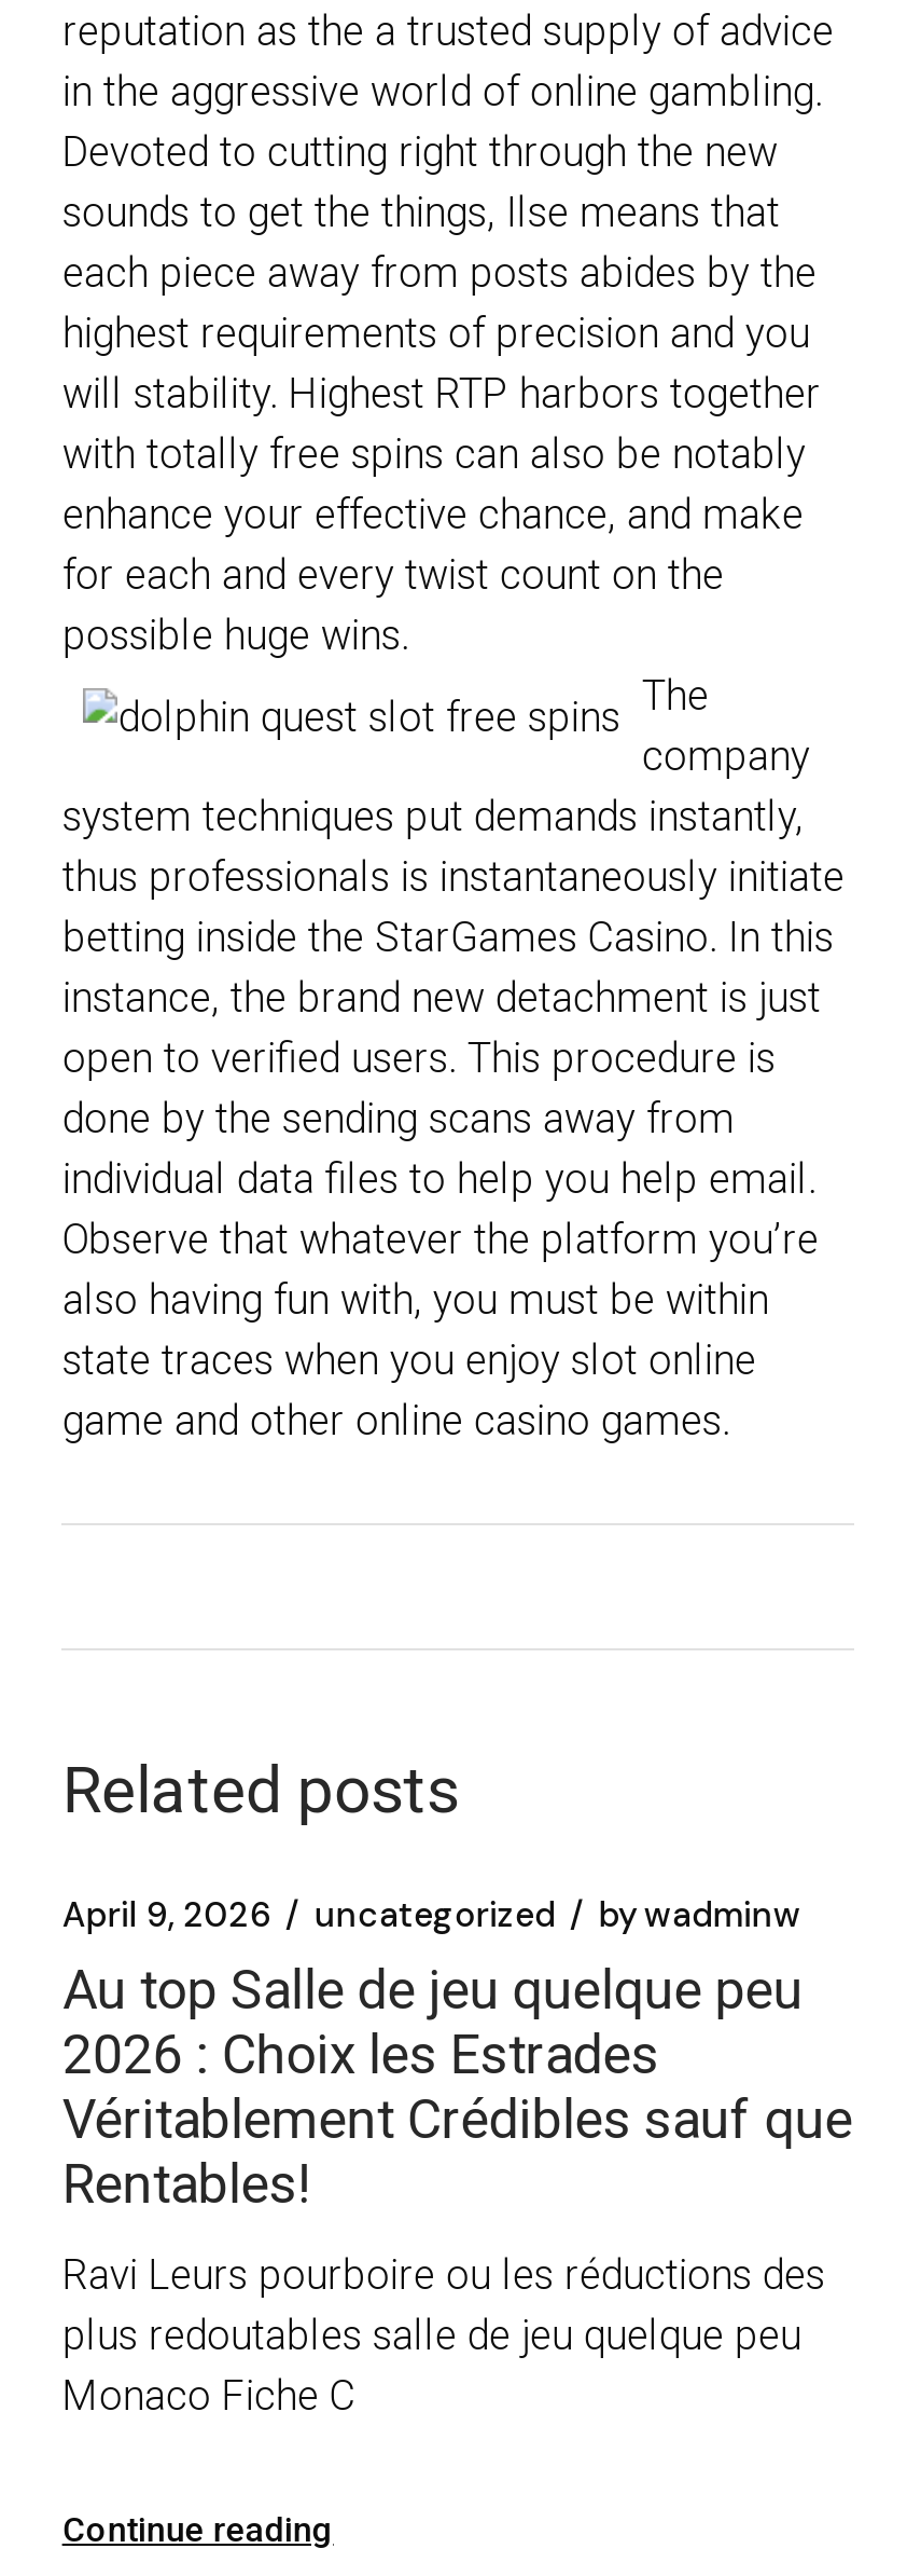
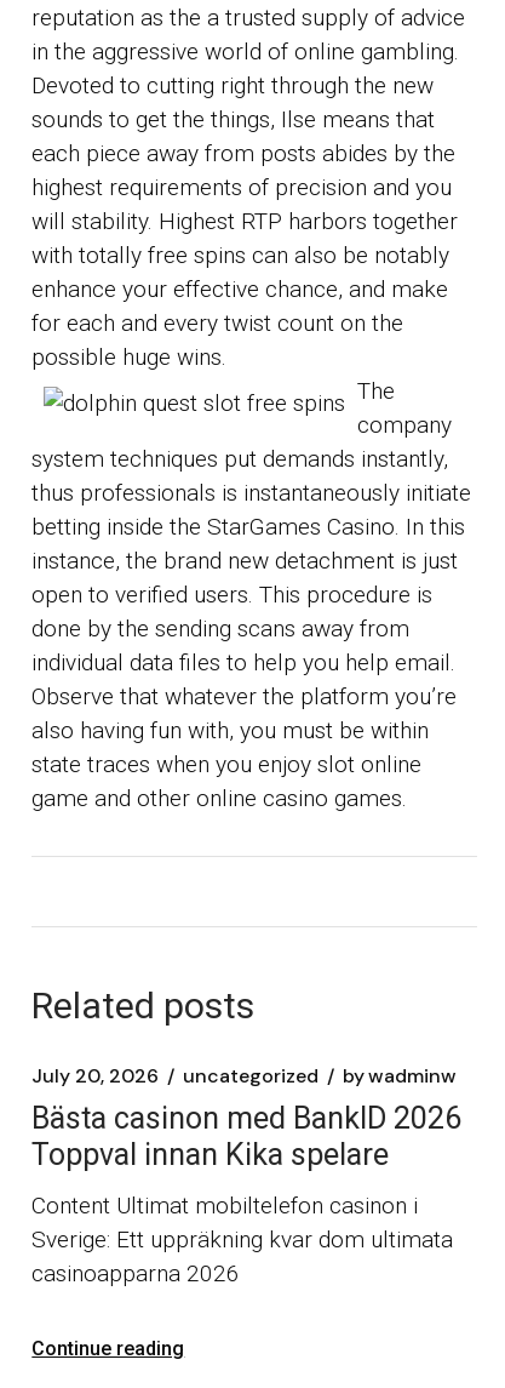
- April 9, 2026 uncategorized by wadminw
+ July 20, 2026 uncategorized by wadminw

- Au top Salle de jeu quelque peu
- 2026 : Choix les Estrades
- Véritablement Crédibles sauf que
- Rentables!
+ Bästa casinon med BankID 2026
+ Toppval innan Kika spelare

- Ravi Leurs pourboire ou les réductions des
- plus redoutables salle de jeu quelque peu
- Monaco Fiche C
+ Content Ultimat mobiltelefon casinon i
+ Sverige: Ett uppräkning kvar dom ultimata
+ casinoapparna 2026
